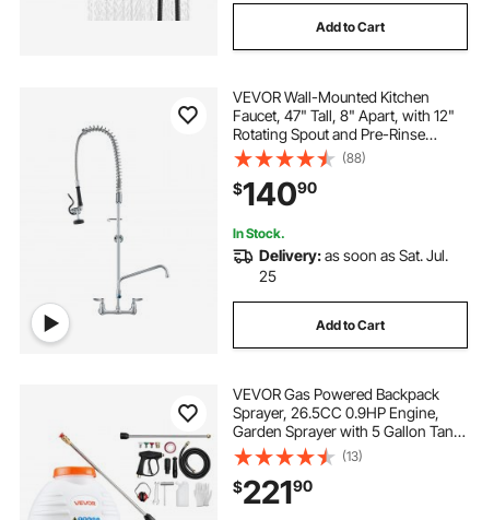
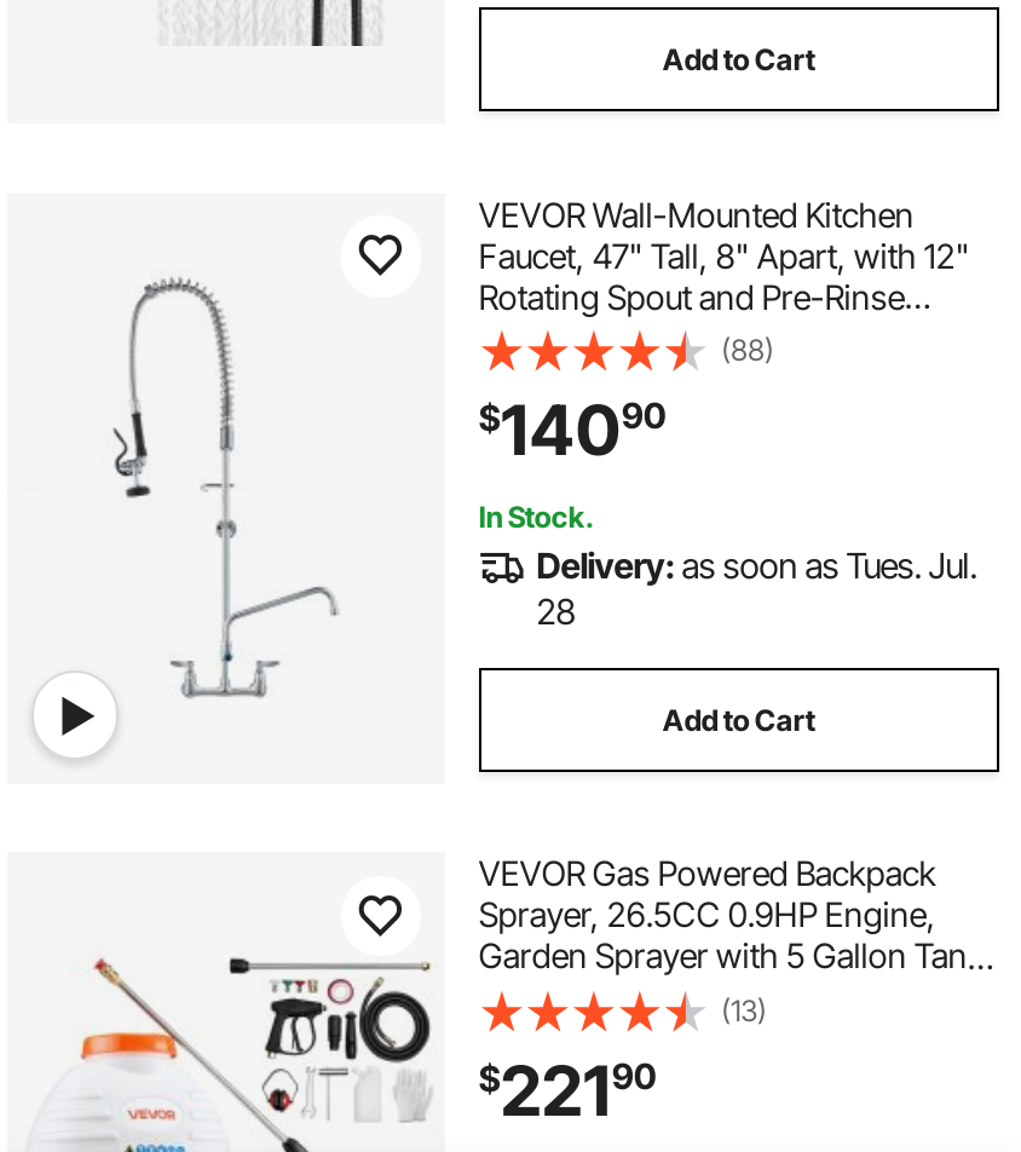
- Delivery: as soon as Sat. Jul.
+ Delivery: as soon as Tues. Jul.

- 25
+ 28
